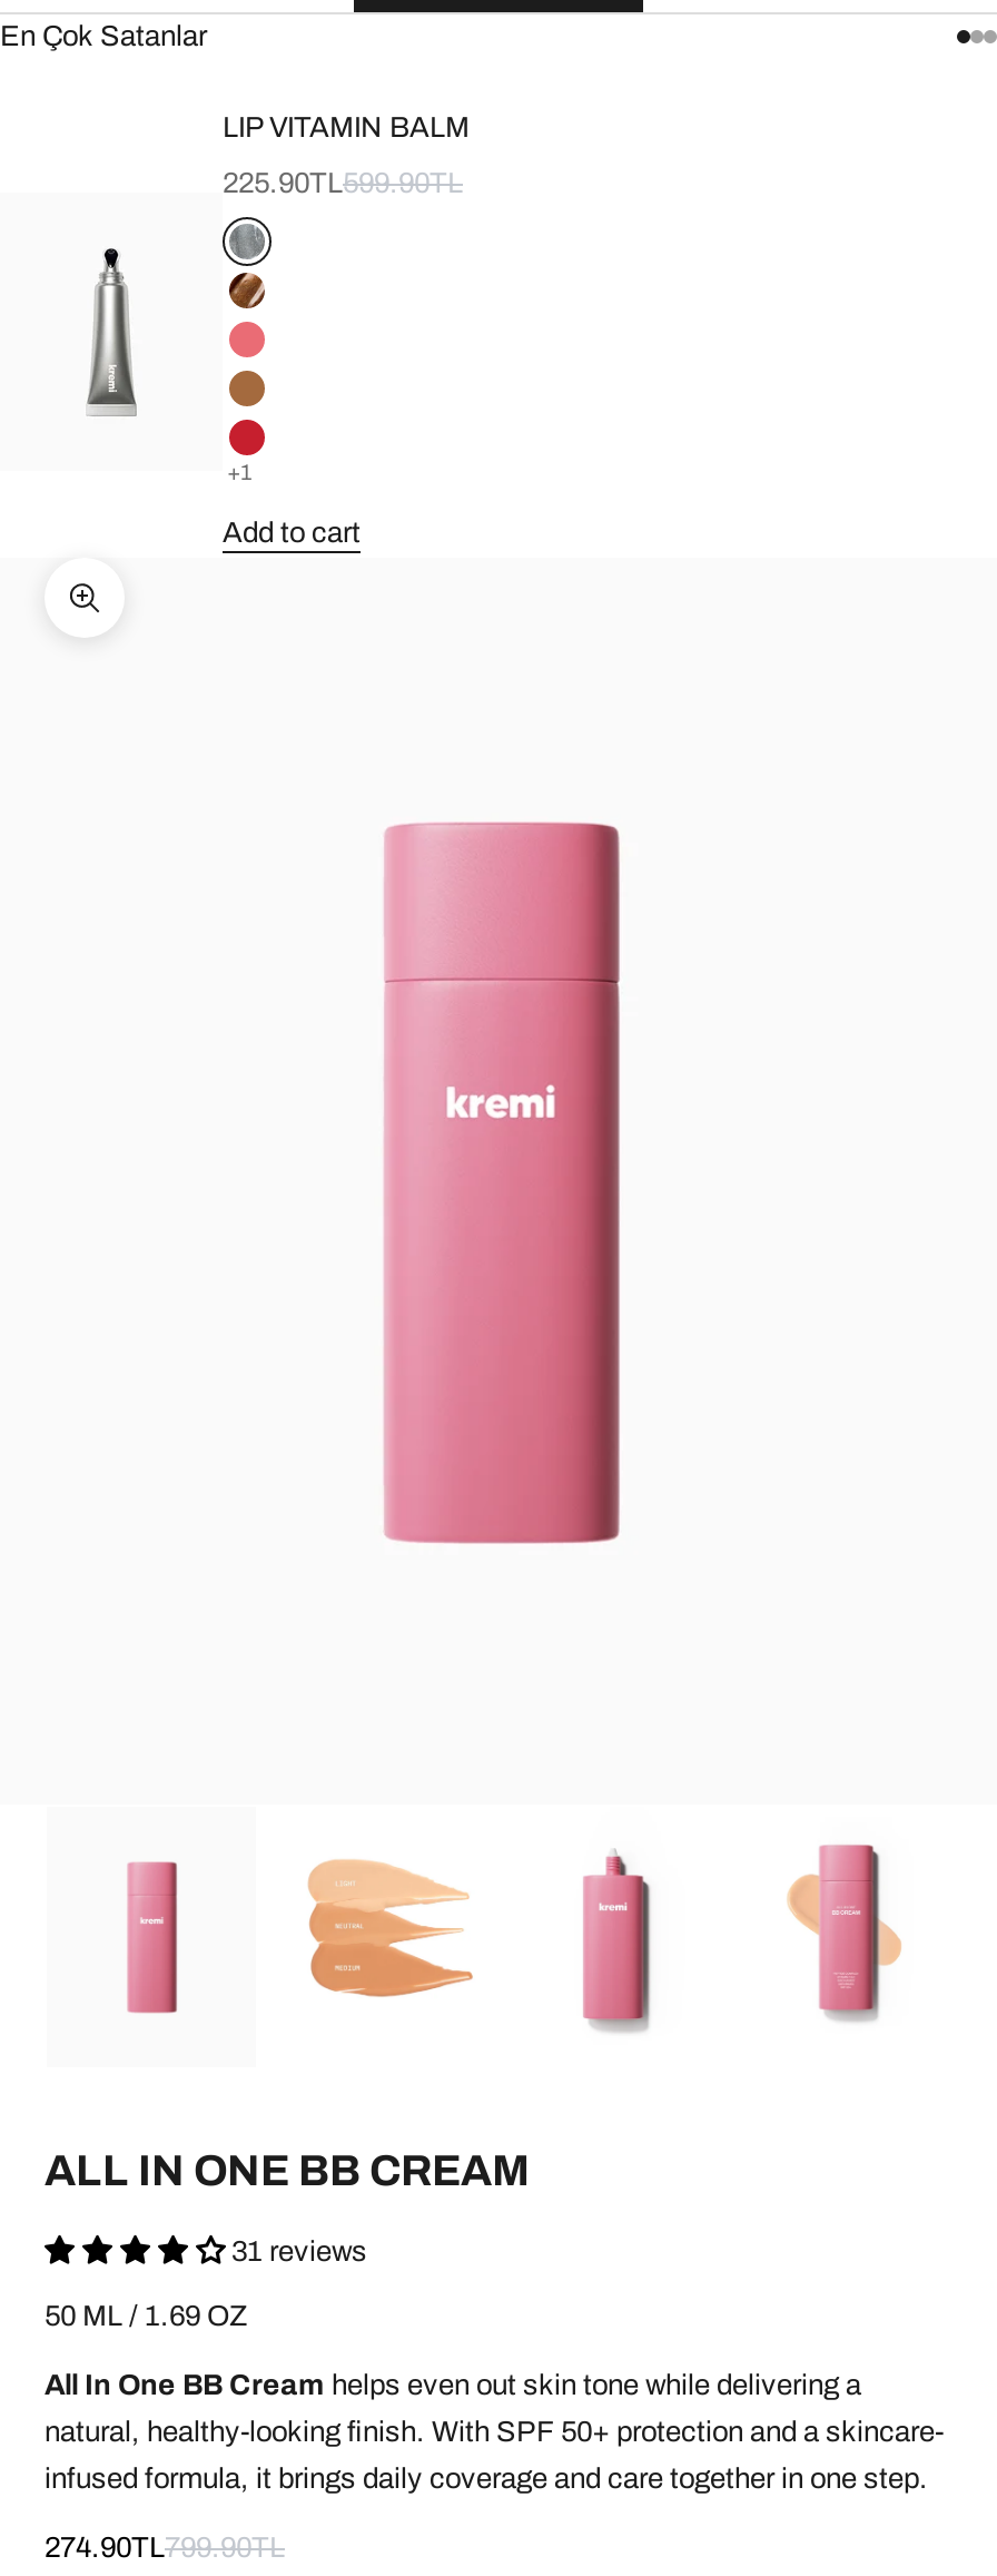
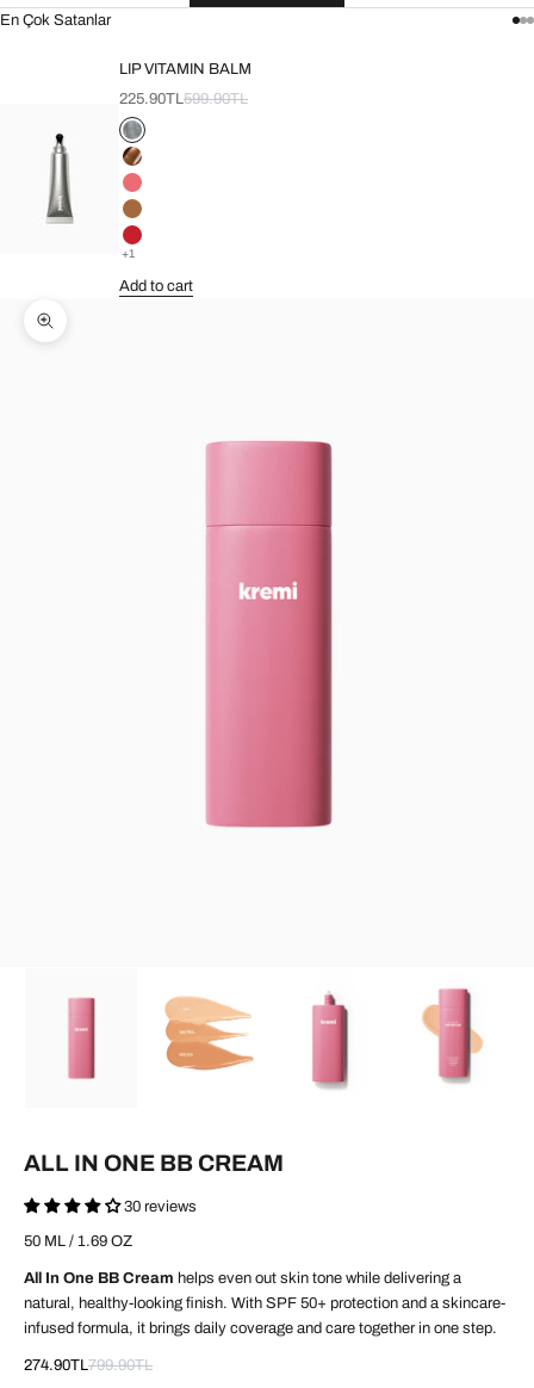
- 31 reviews
+ 30 reviews
